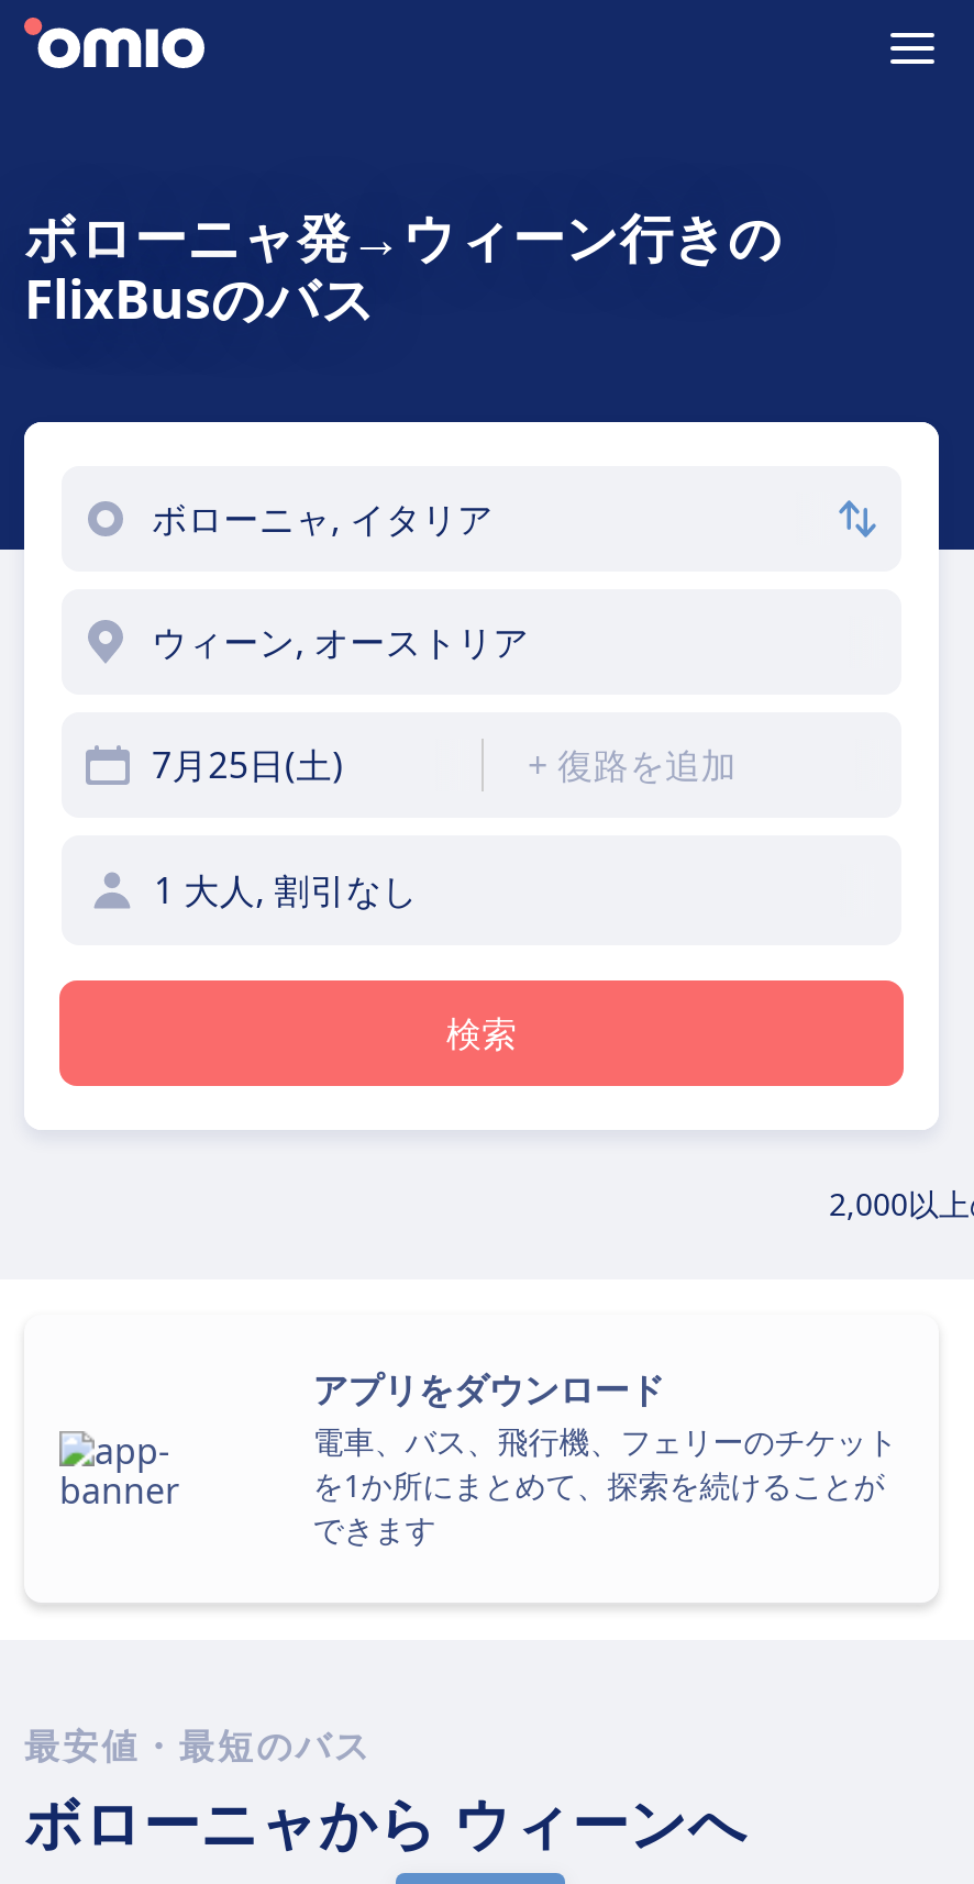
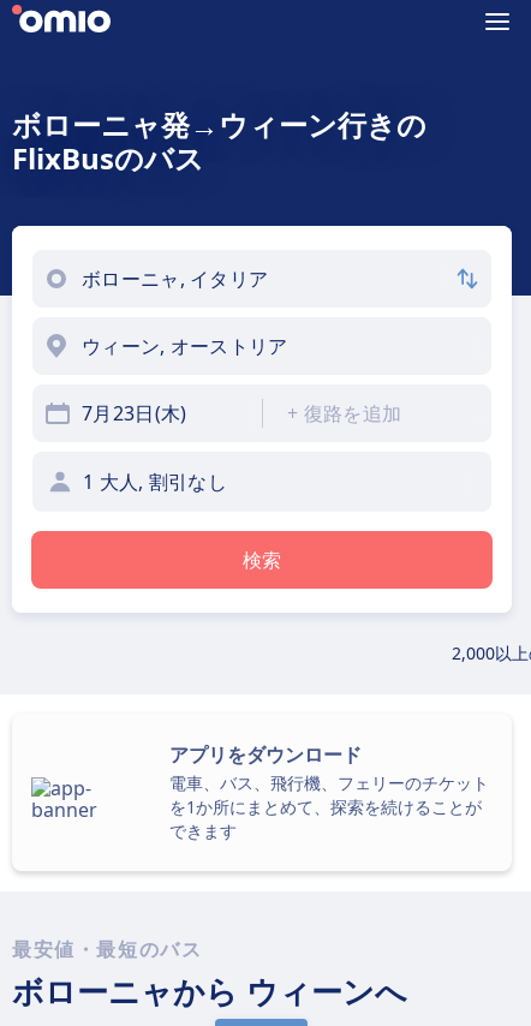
- 7月25日(土)
+ 7月23日(木)
